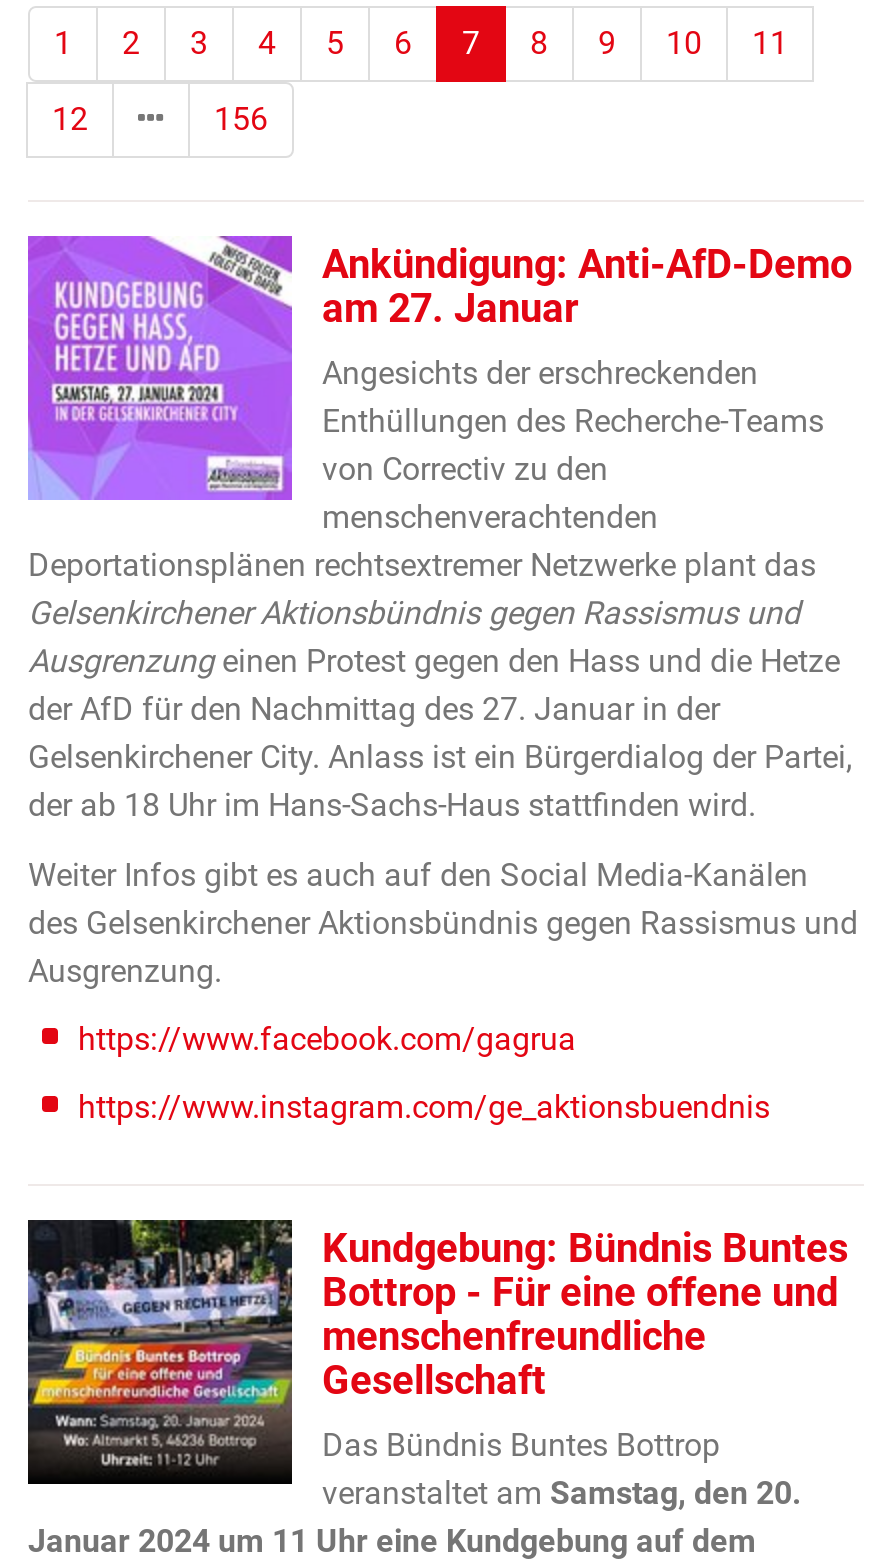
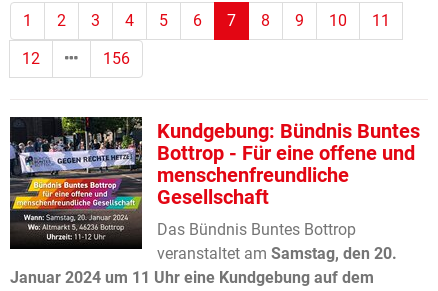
- [image]
- Ankündigung: Anti-AfD-Demo
- am 27. Januar
- Angesichts der erschreckenden
- Enthüllungen des Recherche-Teams
- von Correctiv zu den
- menschenverachtenden
- Deportationsplänen rechtsextremer Netzwerke plant das
- Gelsenkirchener Aktionsbündnis gegen Rassismus und
- Ausgrenzung einen Protest gegen den Hass und die Hetze
- der AfD für den Nachmittag des 27. Januar in der
- Gelsenkirchener City. Anlass ist ein Bürgerdialog der Partei,
- der ab 18 Uhr im Hans-Sachs-Haus stattfinden wird.
- Weiter Infos gibt es auch auf den Social Media-Kanälen
- des Gelsenkirchener Aktionsbündnis gegen Rassismus und
- Ausgrenzung.
- https://www.facebook.com/gagrua
- https://www.instagram.com/ge_aktionsbuendnis
